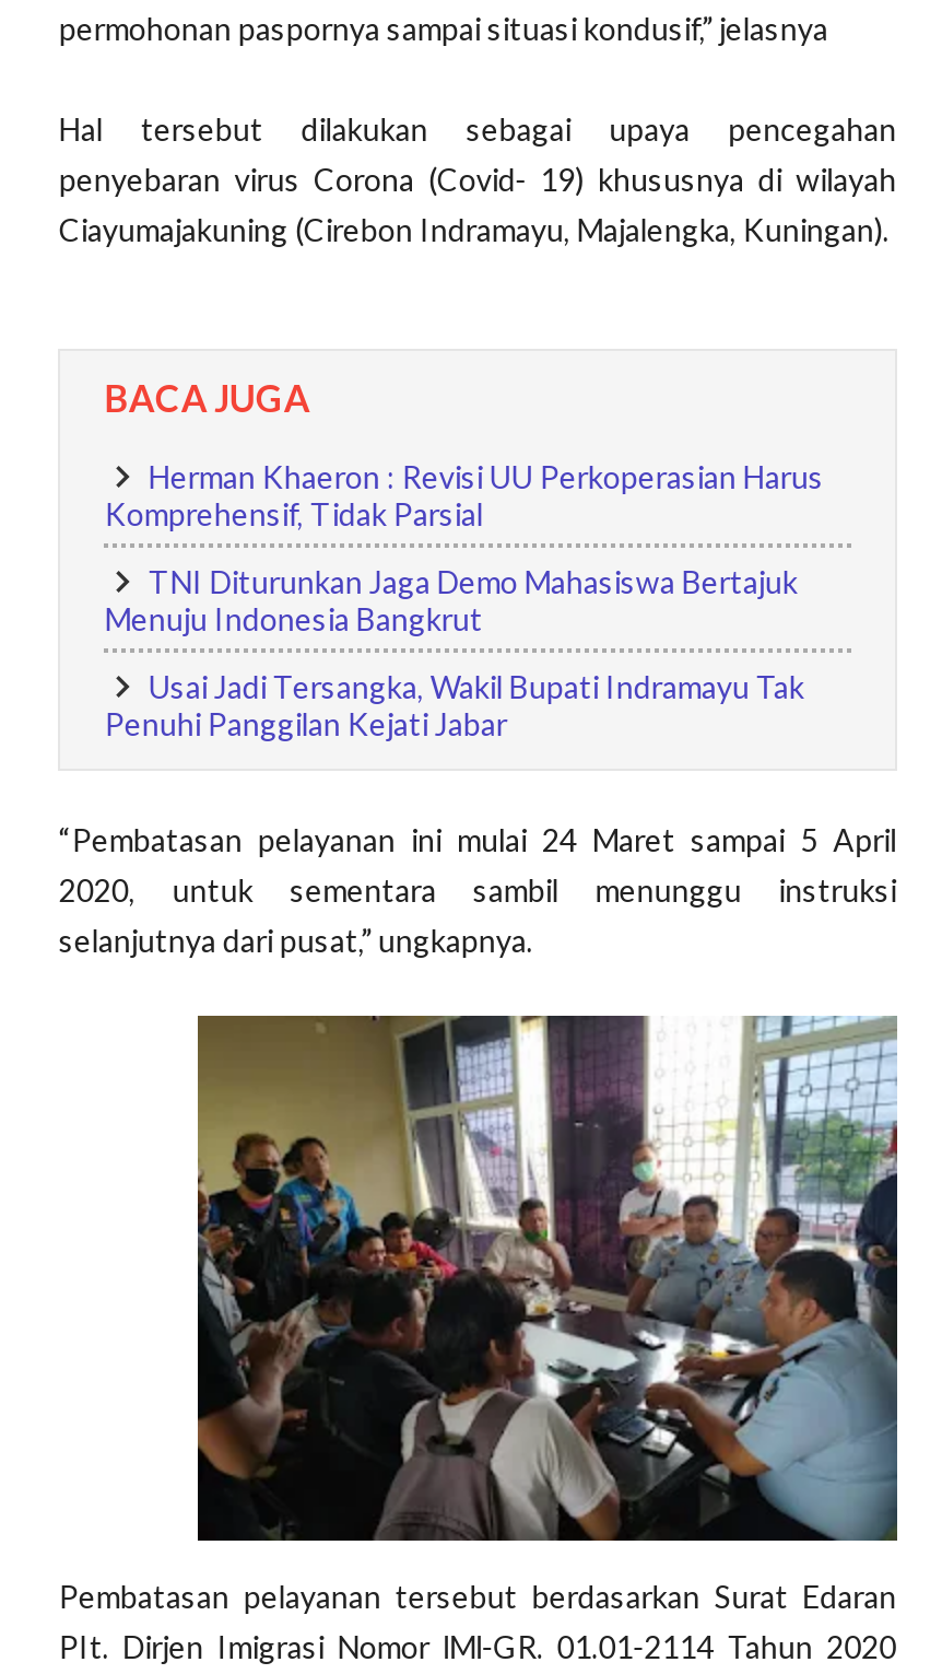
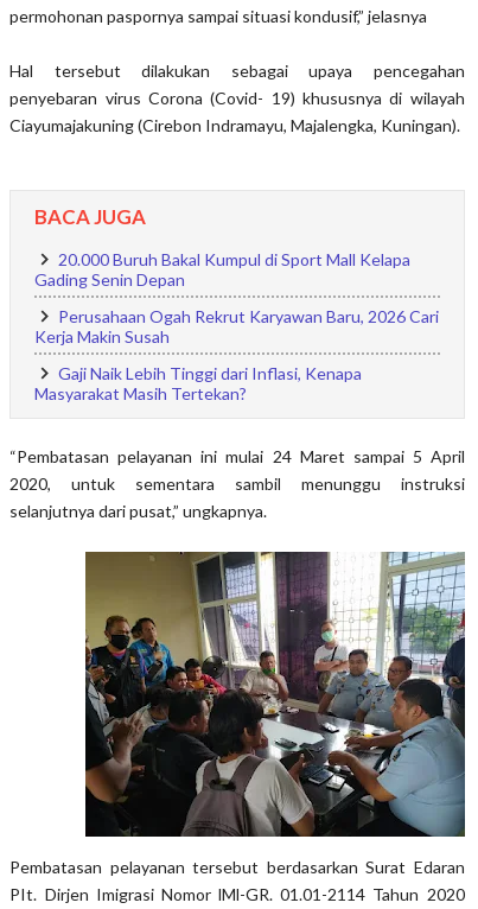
- Herman Khaeron : Revisi UU Perkoperasian Harus
- Komprehensif, Tidak Parsial
+ 20.000 Buruh Bakal Kumpul di Sport Mall Kelapa
+ Gading Senin Depan

- TNI Diturunkan Jaga Demo Mahasiswa Bertajuk
- Menuju Indonesia Bangkrut
+ Perusahaan Ogah Rekrut Karyawan Baru, 2026 Cari
+ Kerja Makin Susah

- Usai Jadi Tersangka, Wakil Bupati Indramayu Tak
- Penuhi Panggilan Kejati Jabar
+ Gaji Naik Lebih Tinggi dari Inflasi, Kenapa
+ Masyarakat Masih Tertekan?
